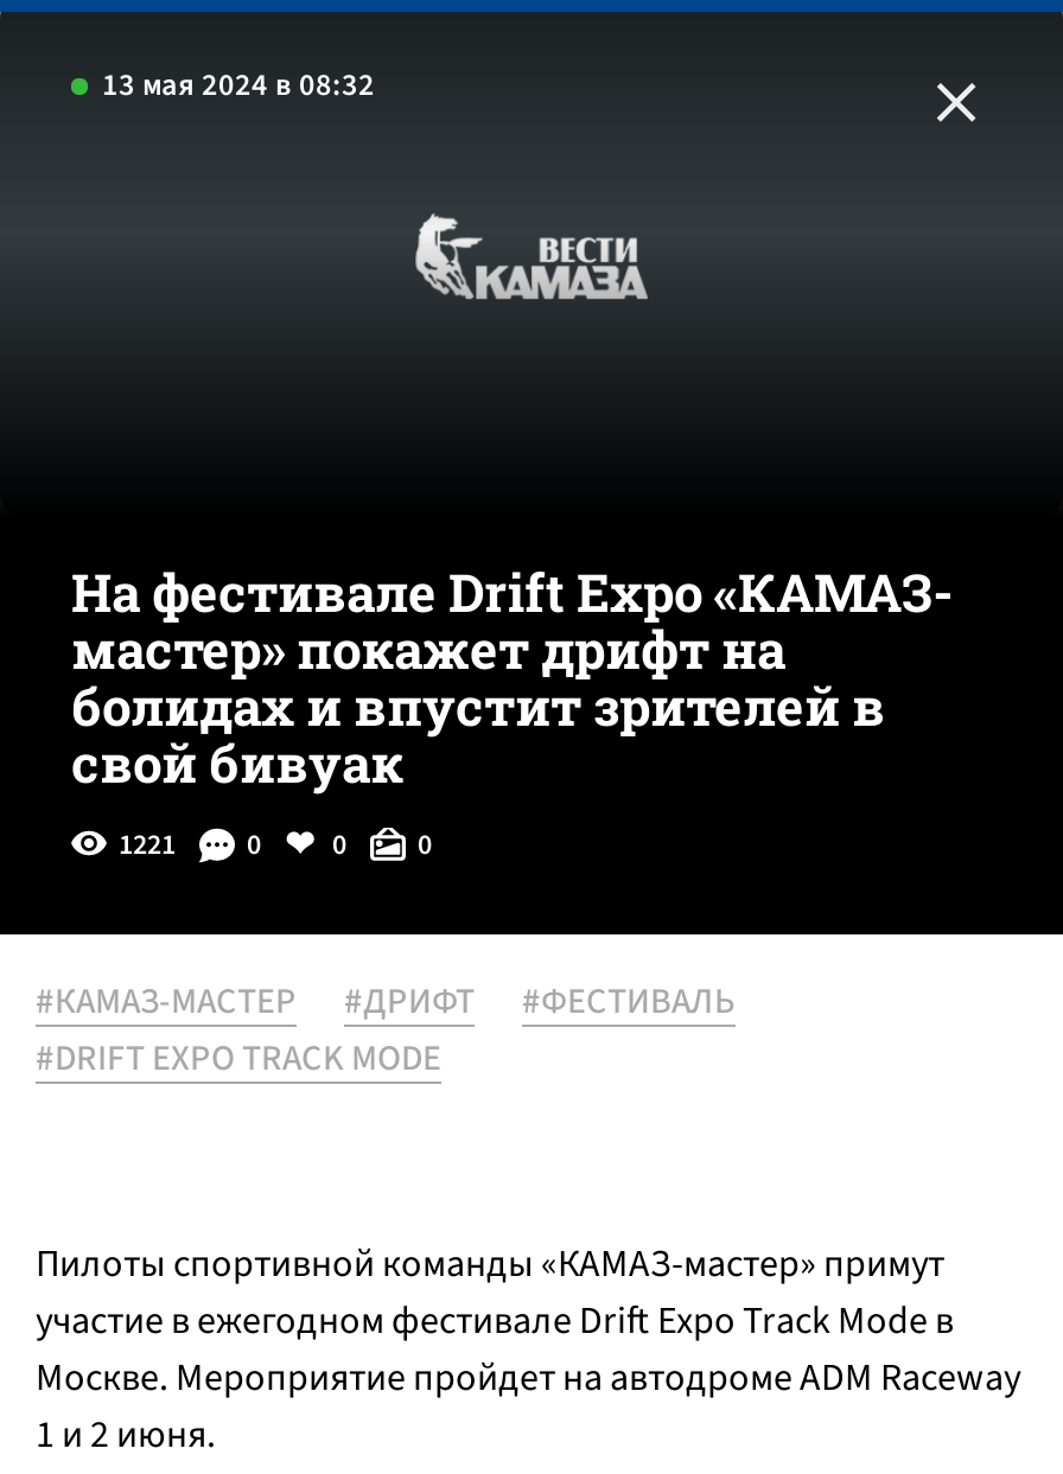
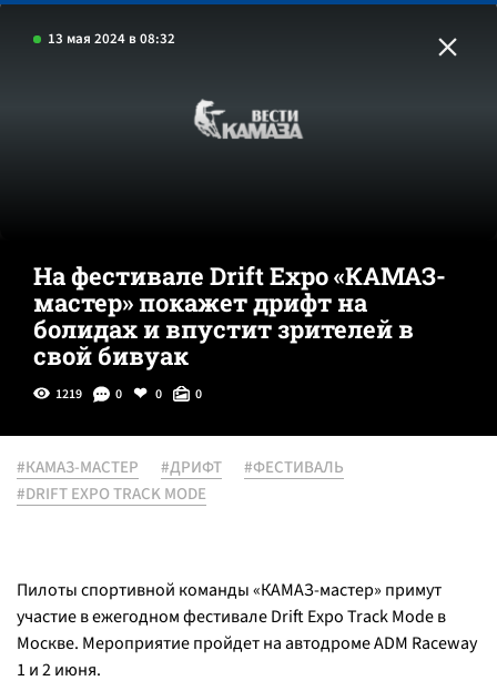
- 1221 0 0 0
+ 1219 0 0 0
